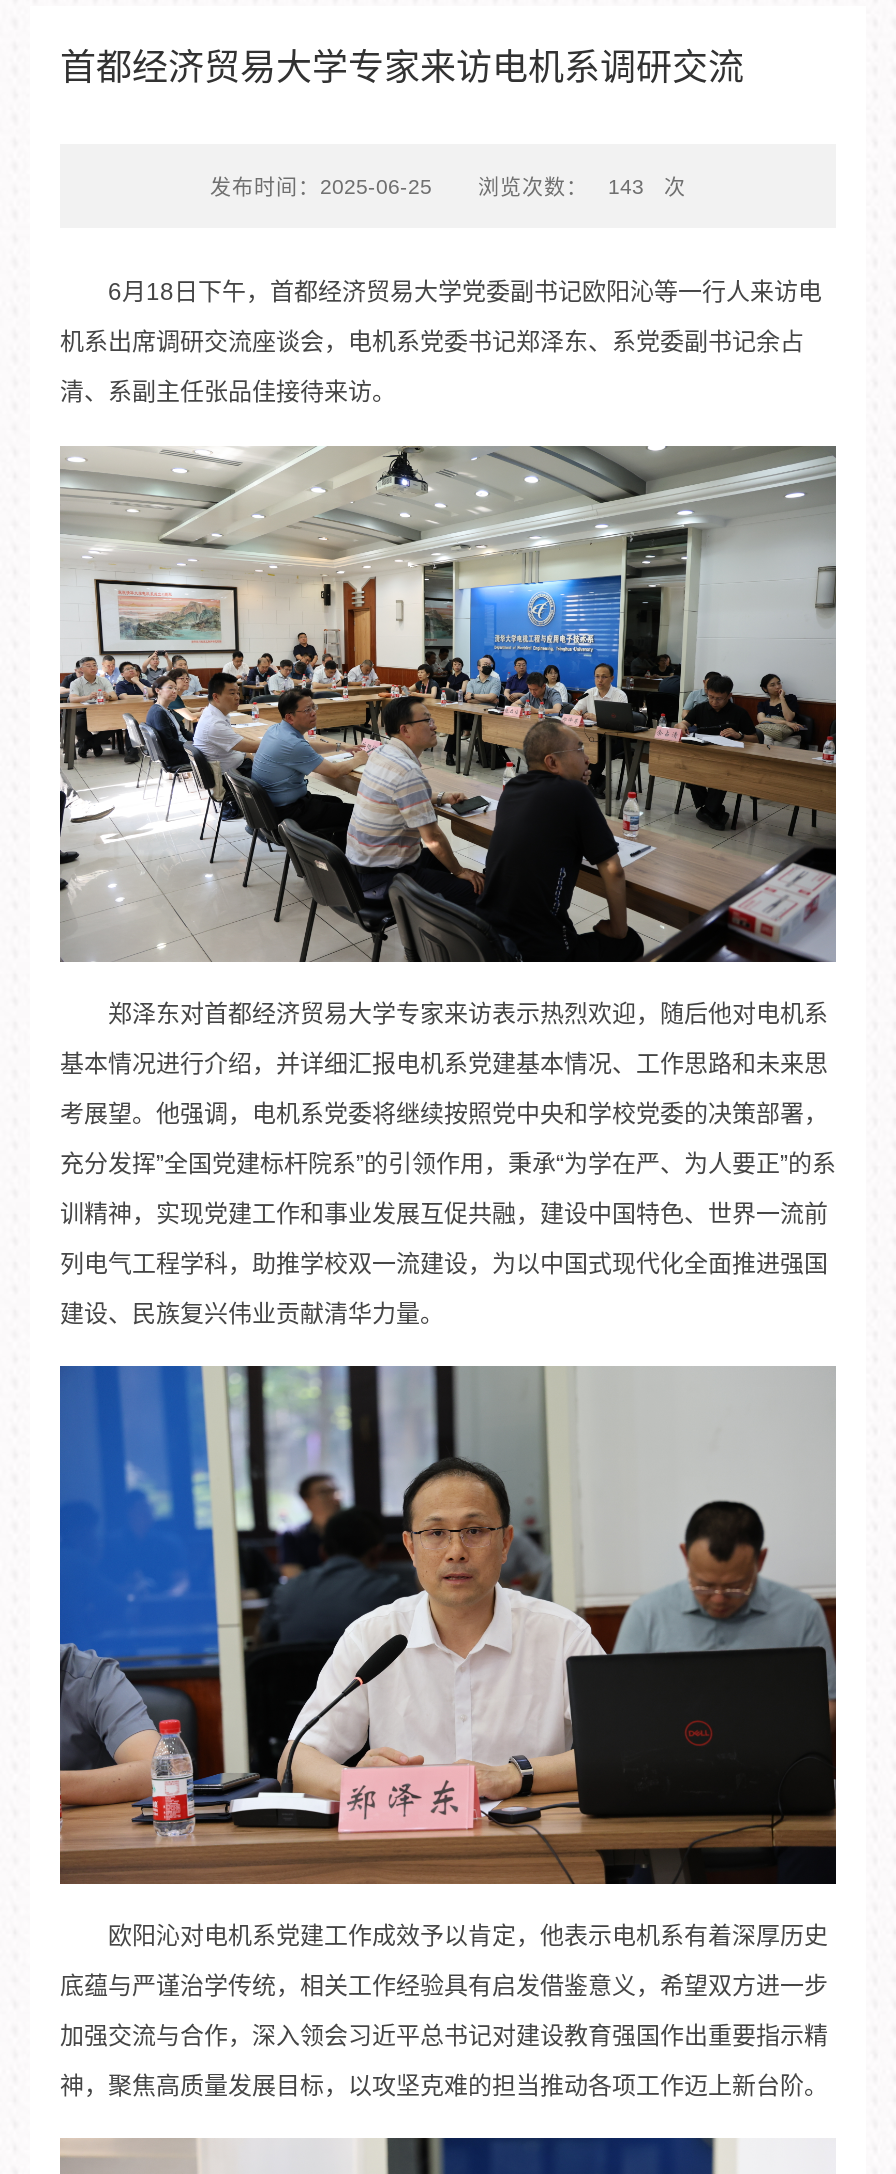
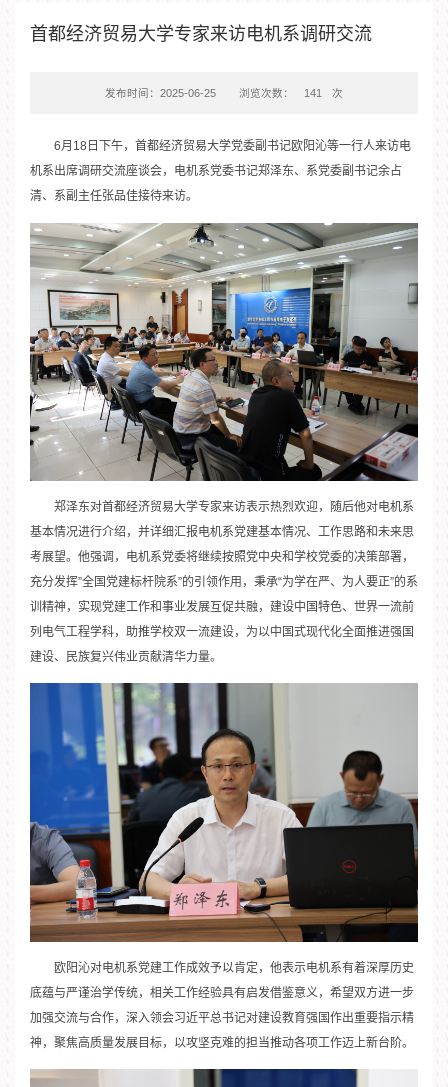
- 发布时间：2025-06-25 浏览次数： 143 次
+ 发布时间：2025-06-25 浏览次数： 141 次
